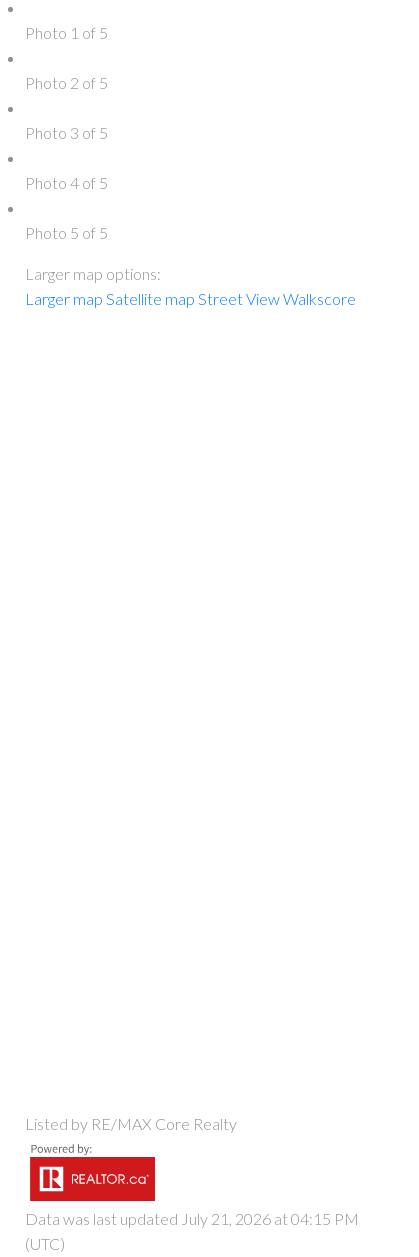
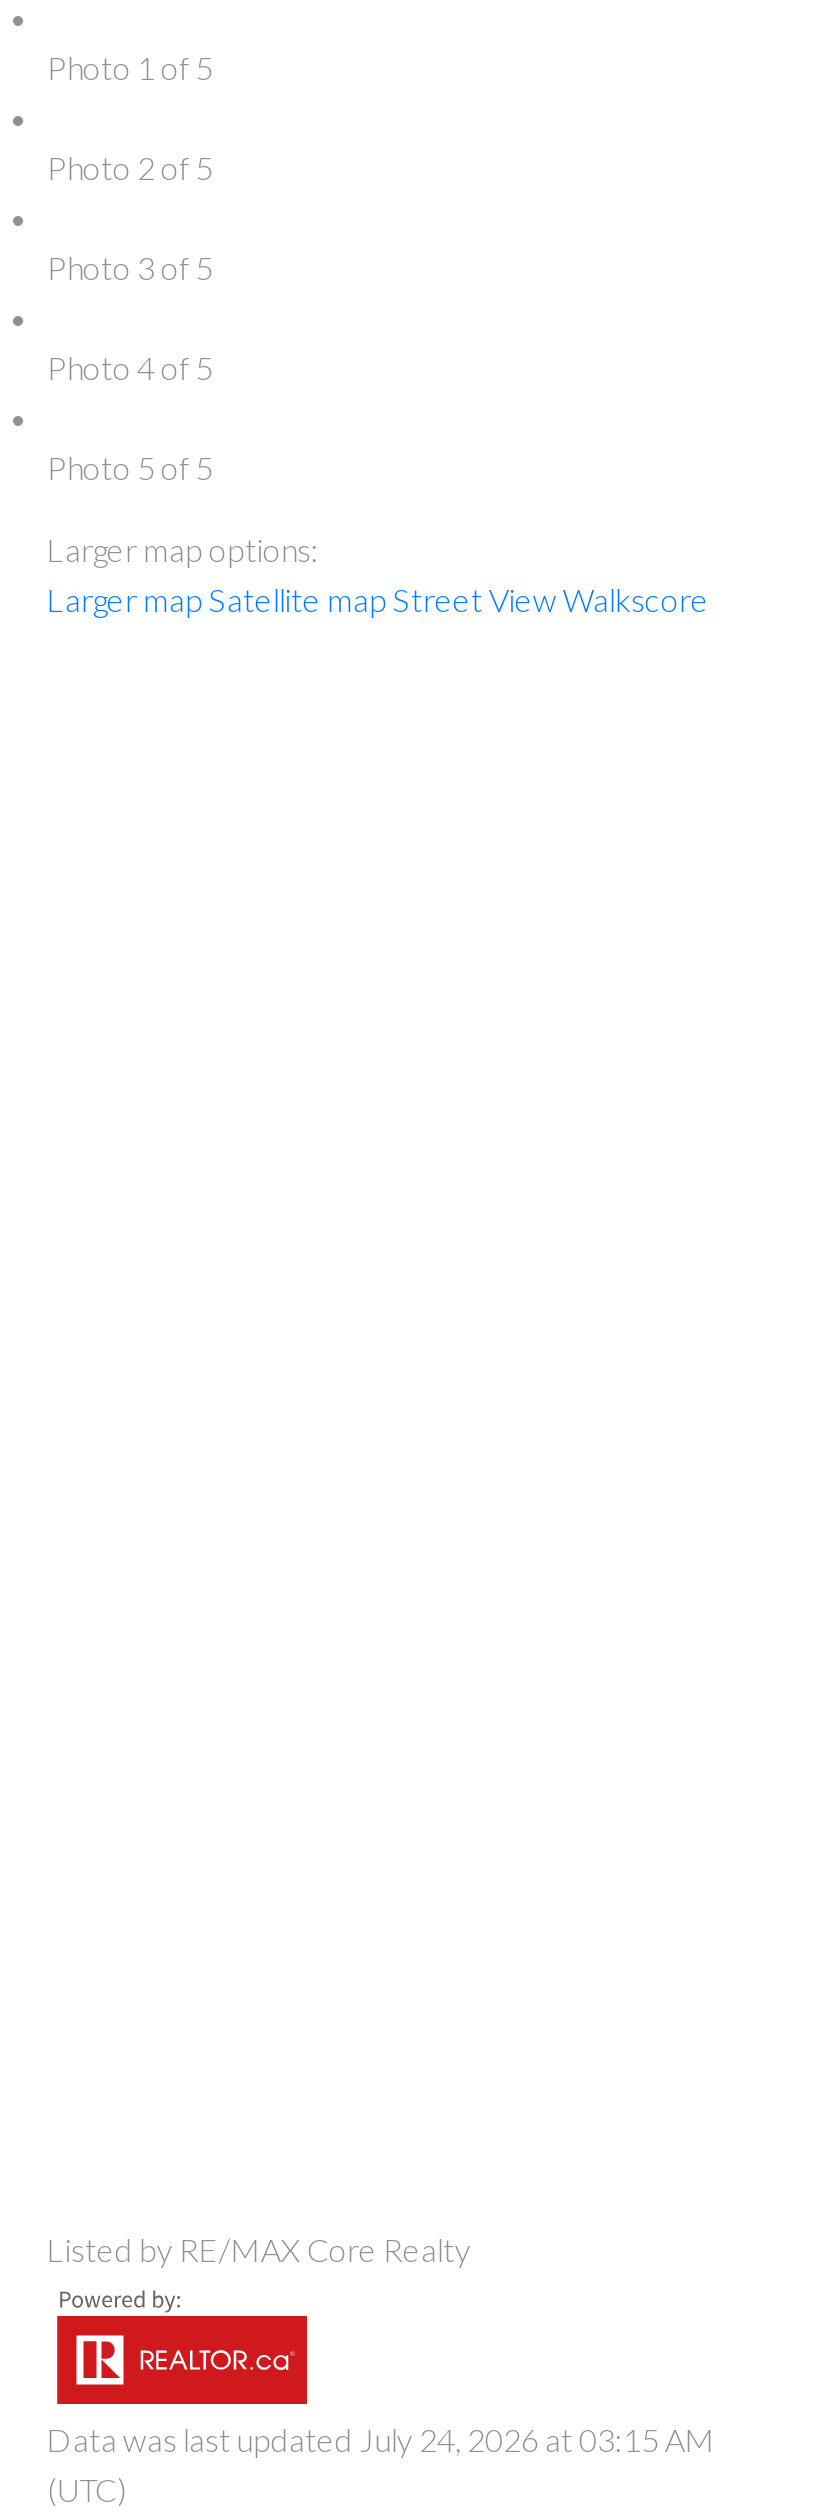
- Data was last updated July 21, 2026 at 04:15 PM
+ Data was last updated July 24, 2026 at 03:15 AM
